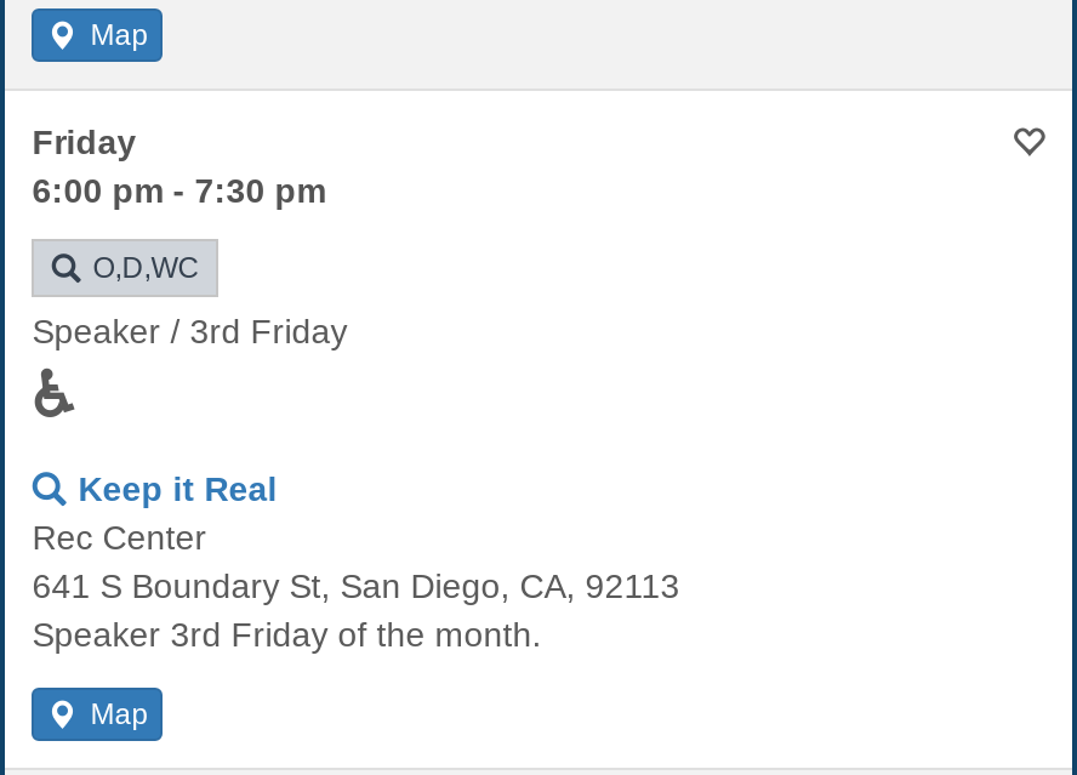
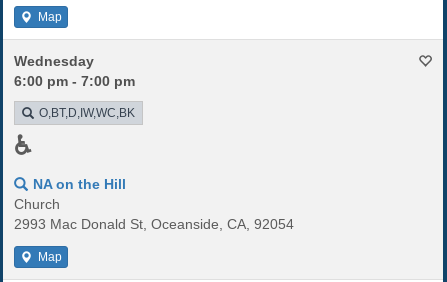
- Friday
- 6:00 pm - 7:30 pm
- O,D,WC
- Speaker / 3rd Friday
+ Wednesday
+ 6:00 pm - 7:00 pm
+ O,BT,D,IW,WC,BK

- Keep it Real
- Rec Center
- 641 S Boundary St, San Diego, CA, 92113
- Speaker 3rd Friday of the month.
+ NA on the Hill
+ Church
+ 2993 Mac Donald St, Oceanside, CA, 92054
